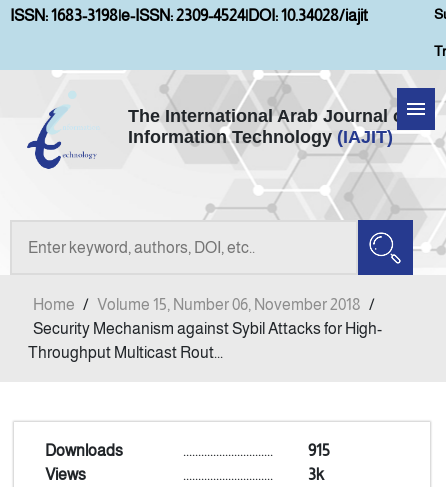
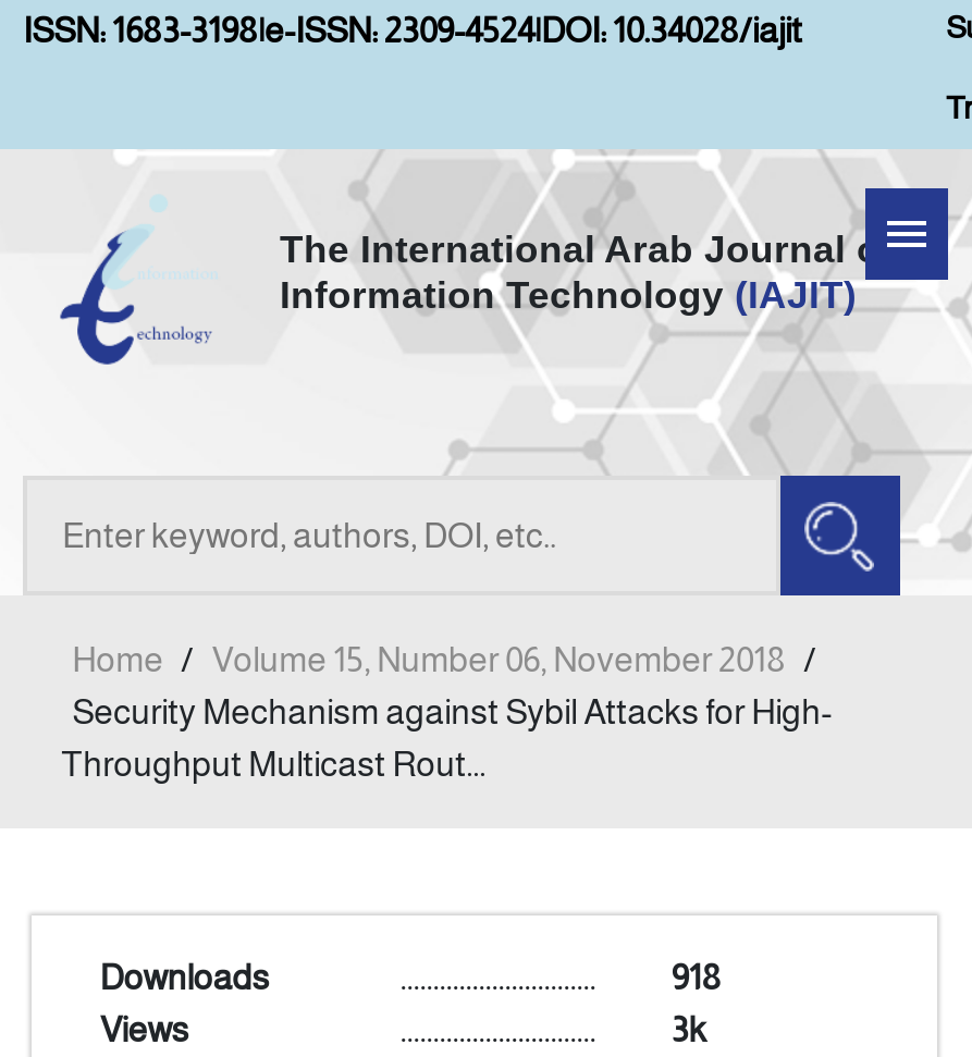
- 915
+ 918
